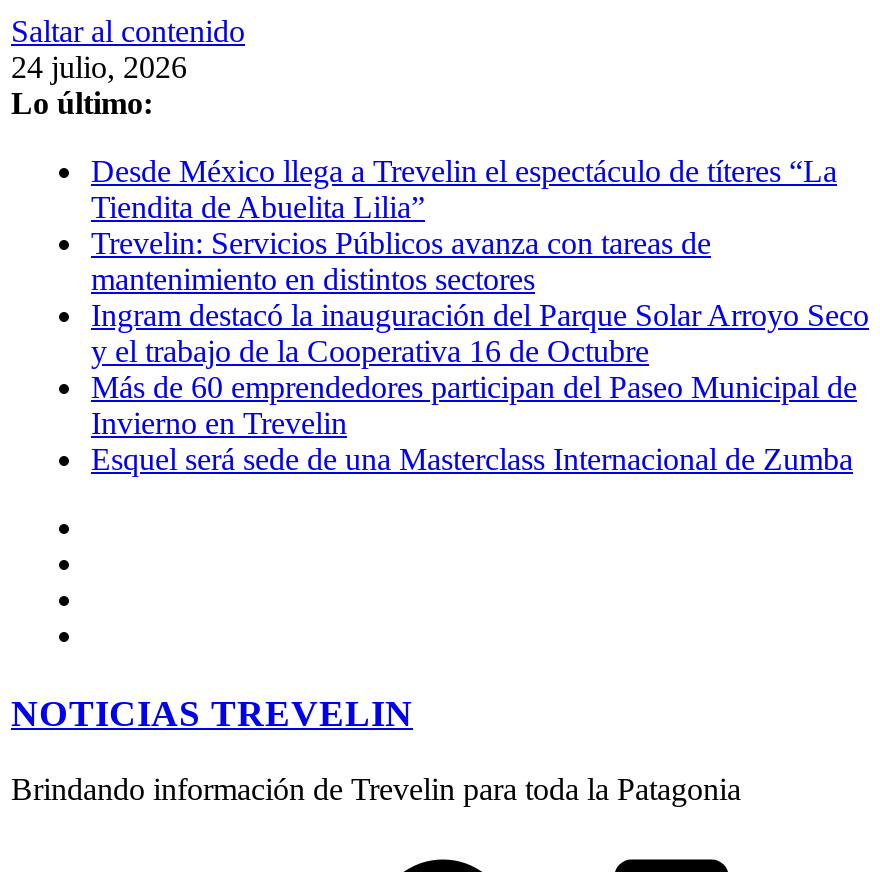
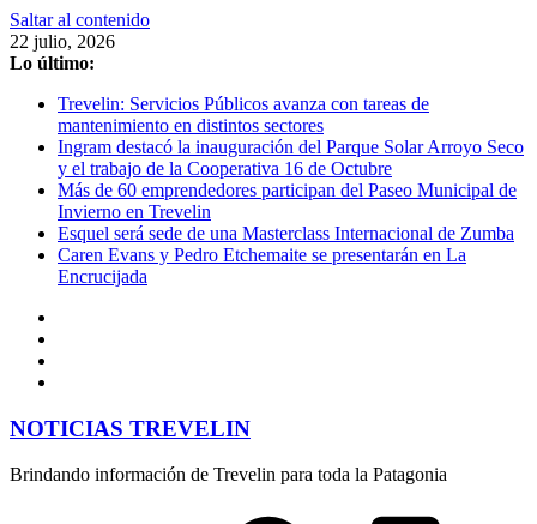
- 24 julio, 2026
+ 22 julio, 2026

- Desde México llega a Trevelin el espectáculo de títeres “La
- Tiendita de Abuelita Lilia”

moved up: Trevelin: Servicios Públicos avanza con tareas de | mantenimiento en distintos sectores | Ingram destacó la inauguración del Parque Solar Arroyo Seco | y el trabajo de la Cooperativa 16 de Octubre | Más de 60 emprendedores participan del Paseo Municipal de | Invierno en Trevelin | Esquel será sede de una Masterclass Internacional de Zumba

+ Caren Evans y Pedro Etchemaite se presentarán en La
+ Encrucijada
